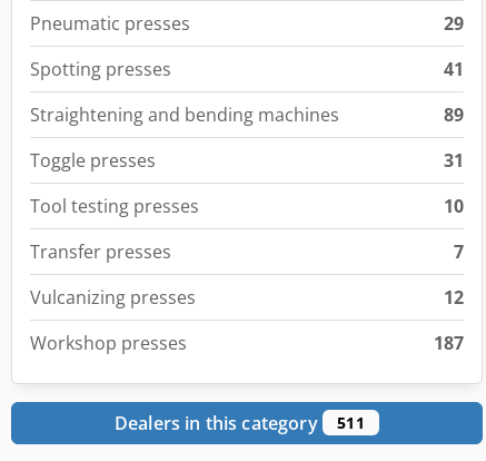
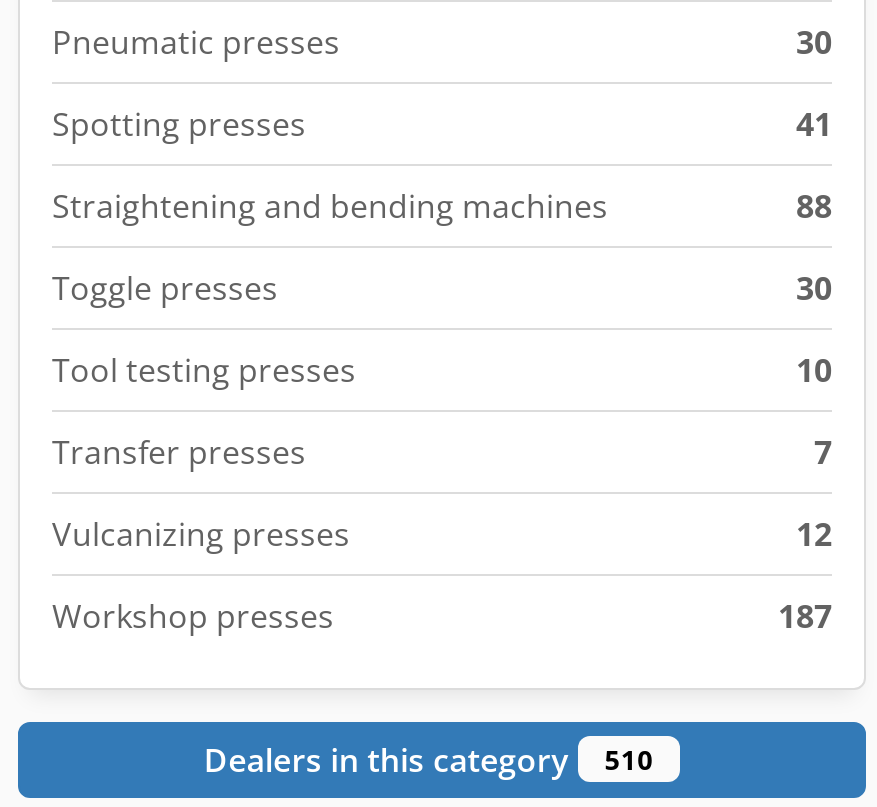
- 29
+ 30

- 89
+ 88

- 31
+ 30

- Dealers in this category 511
+ Dealers in this category 510
